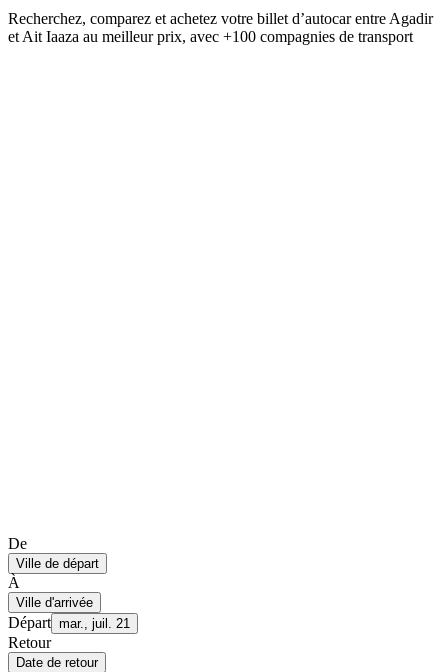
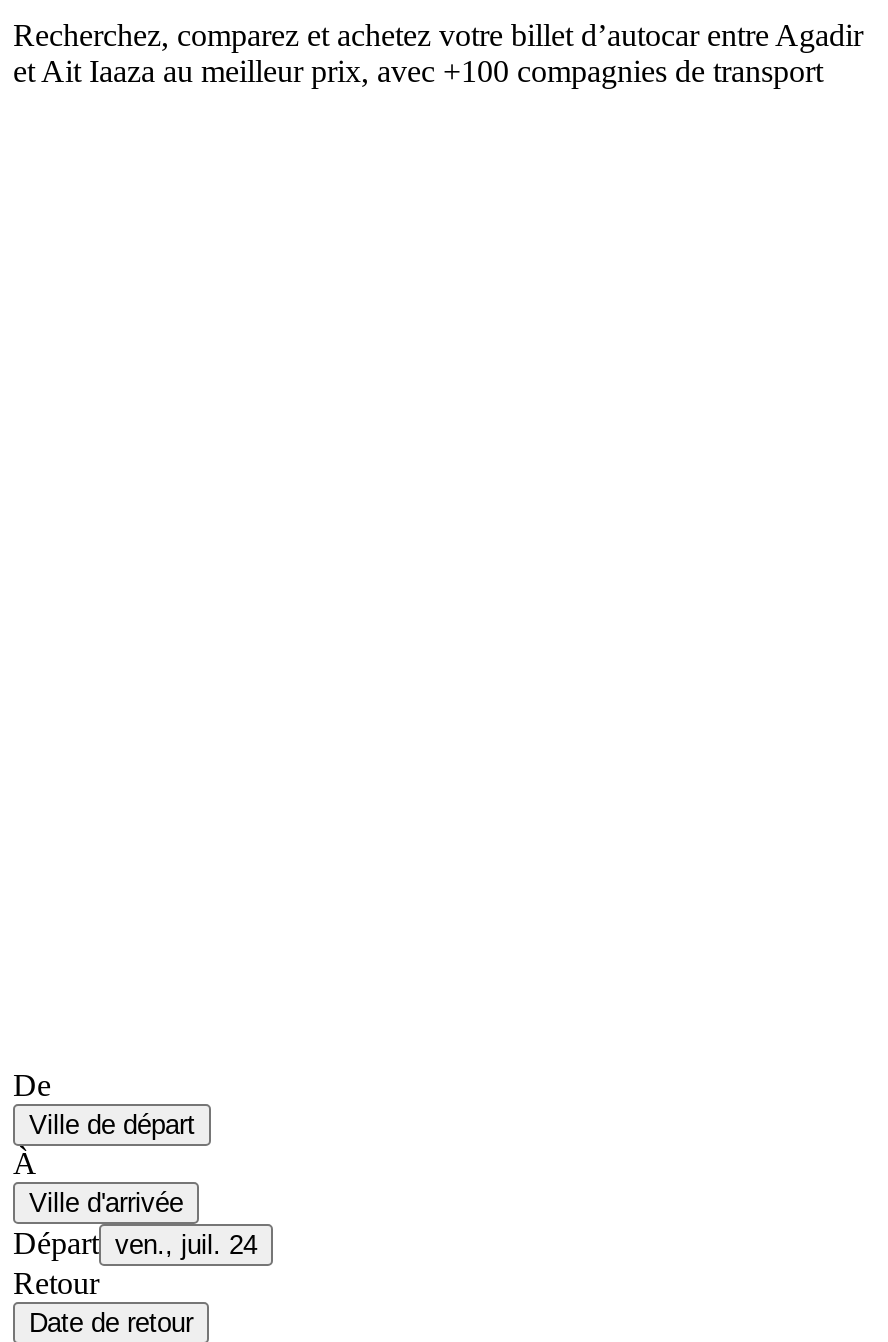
- Départ mar., juil. 21
+ Départ ven., juil. 24
